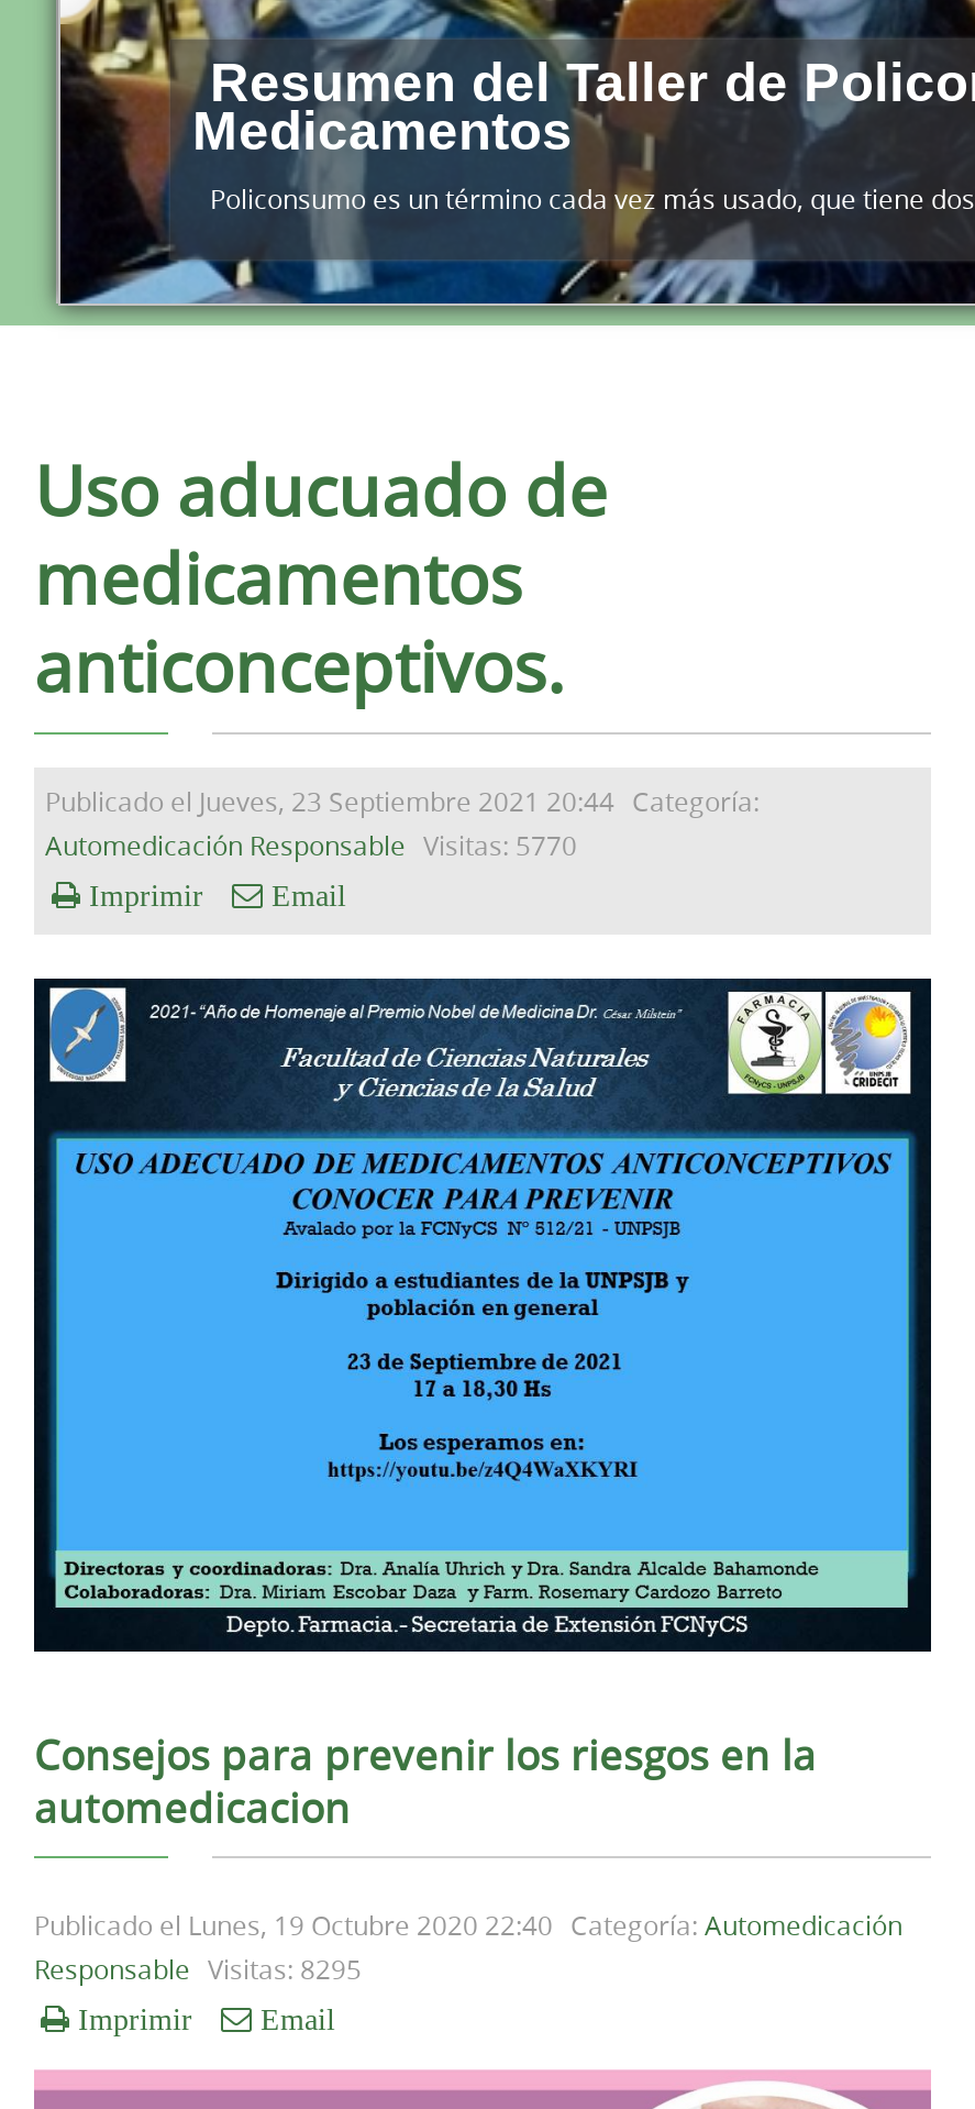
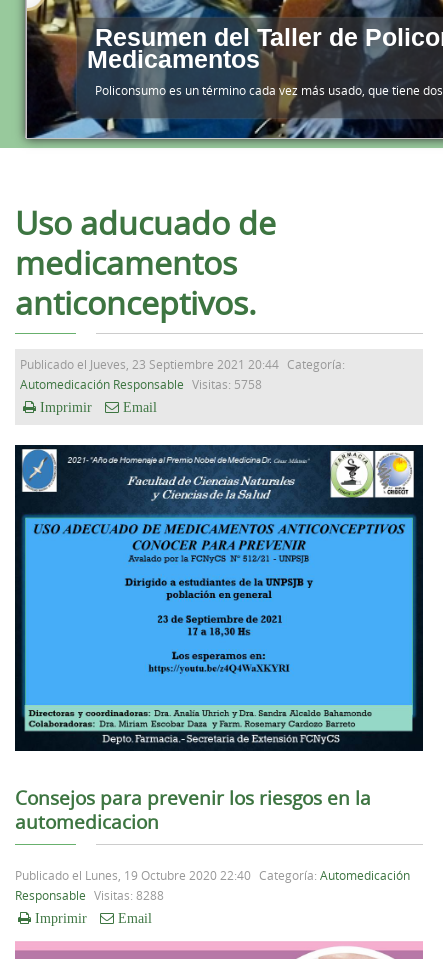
- Automedicación Responsable Visitas: 5770
+ Automedicación Responsable Visitas: 5758

- Responsable Visitas: 8295
+ Responsable Visitas: 8288
